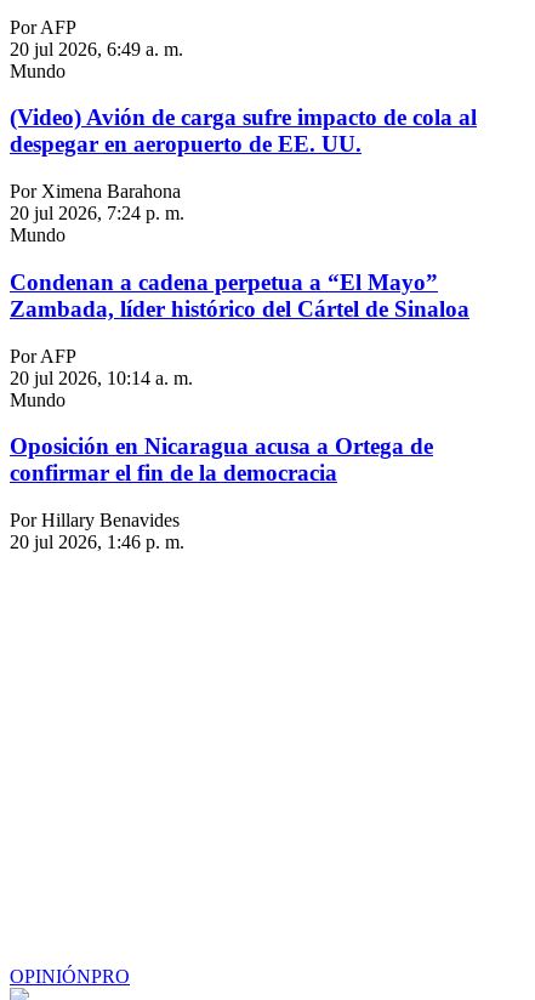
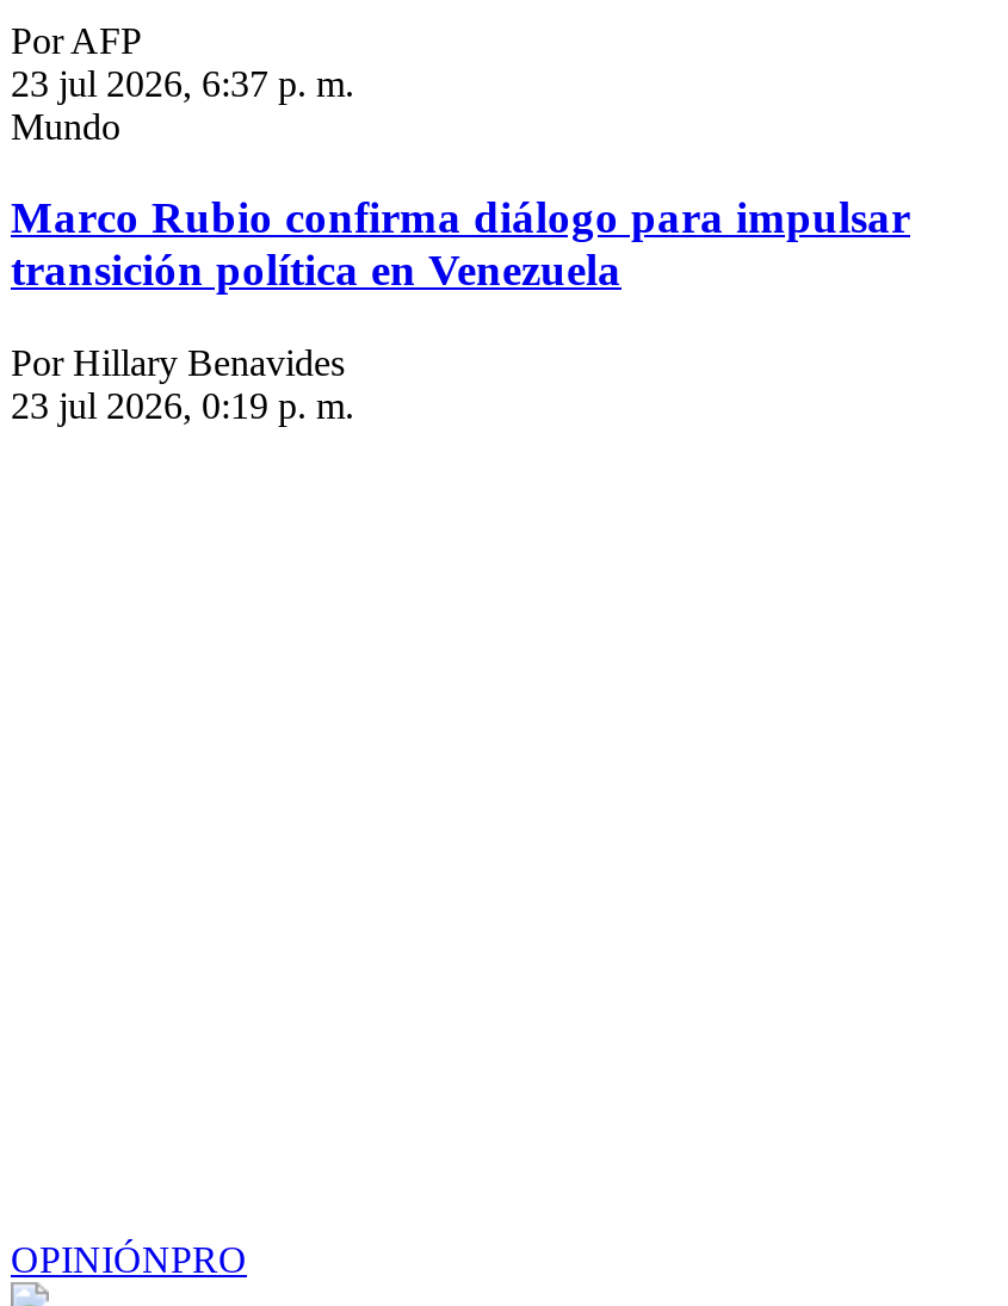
- 20 jul 2026, 6:49 a. m.
+ 23 jul 2026, 6:37 p. m.

- (Video) Avión de carga sufre impacto de cola al
- despegar en aeropuerto de EE. UU.
- Por Ximena Barahona
- 20 jul 2026, 7:24 p. m.
- Mundo
- Condenan a cadena perpetua a “El Mayo”
- Zambada, líder histórico del Cártel de Sinaloa
- Por AFP
- 20 jul 2026, 10:14 a. m.
- Mundo
- Oposición en Nicaragua acusa a Ortega de
- confirmar el fin de la democracia
+ Marco Rubio confirma diálogo para impulsar
+ transición política en Venezuela

- 20 jul 2026, 1:46 p. m.
+ 23 jul 2026, 0:19 p. m.
